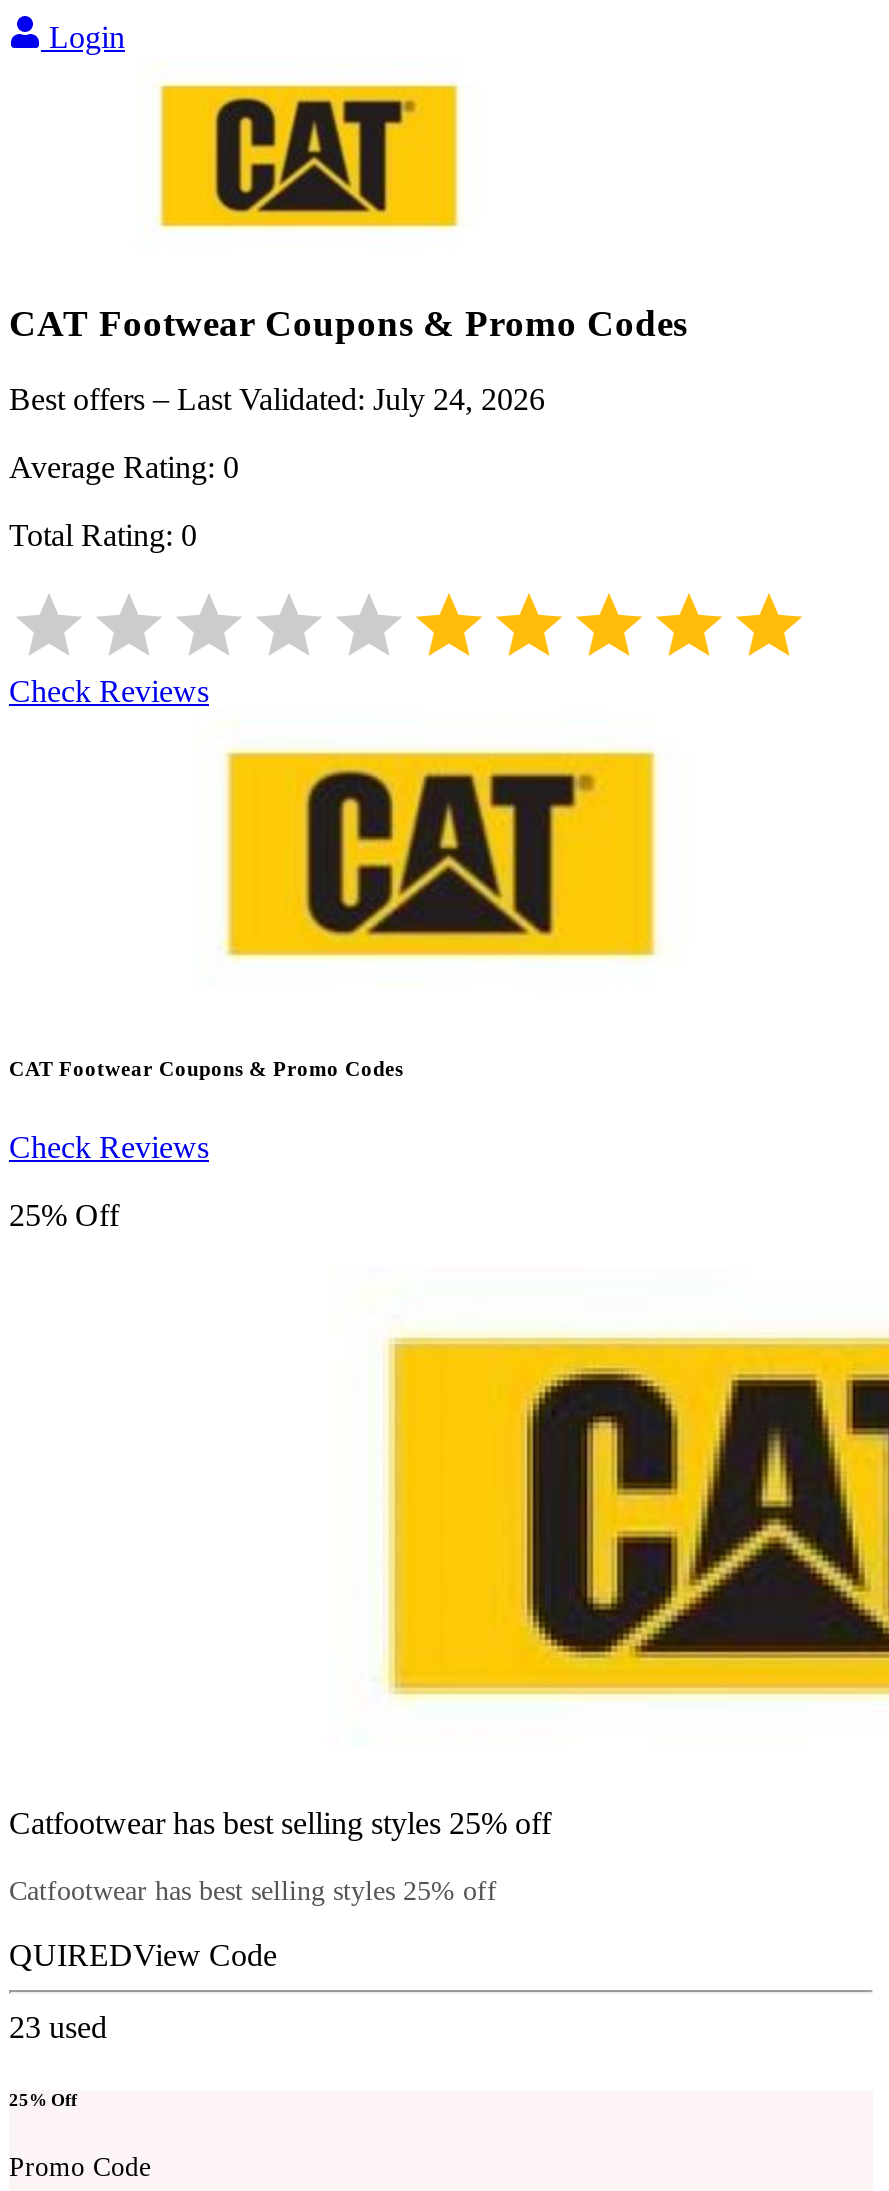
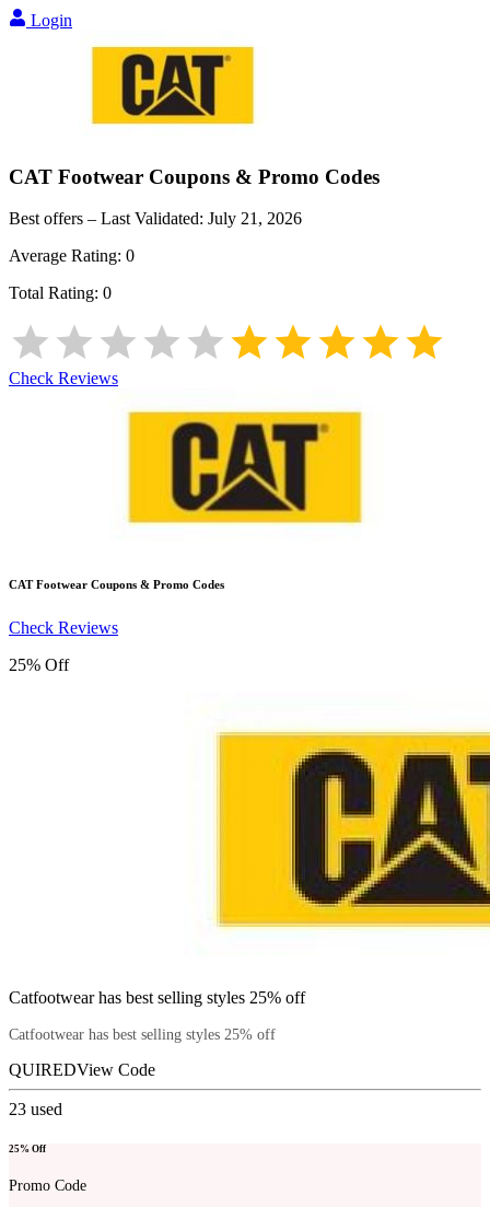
- Best offers – Last Validated: July 24, 2026
+ Best offers – Last Validated: July 21, 2026
